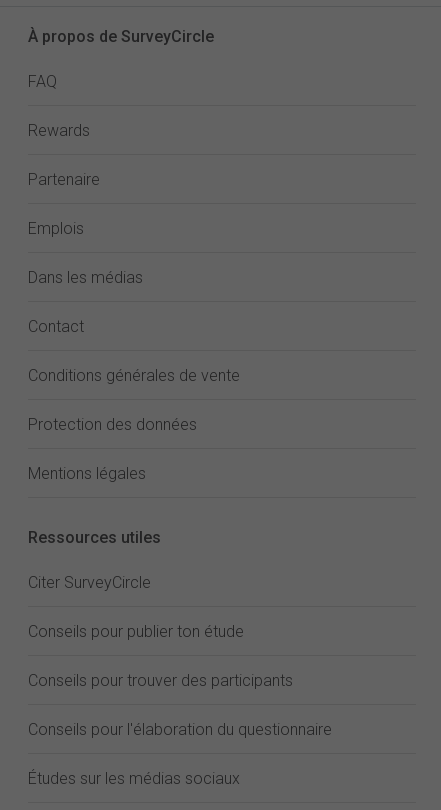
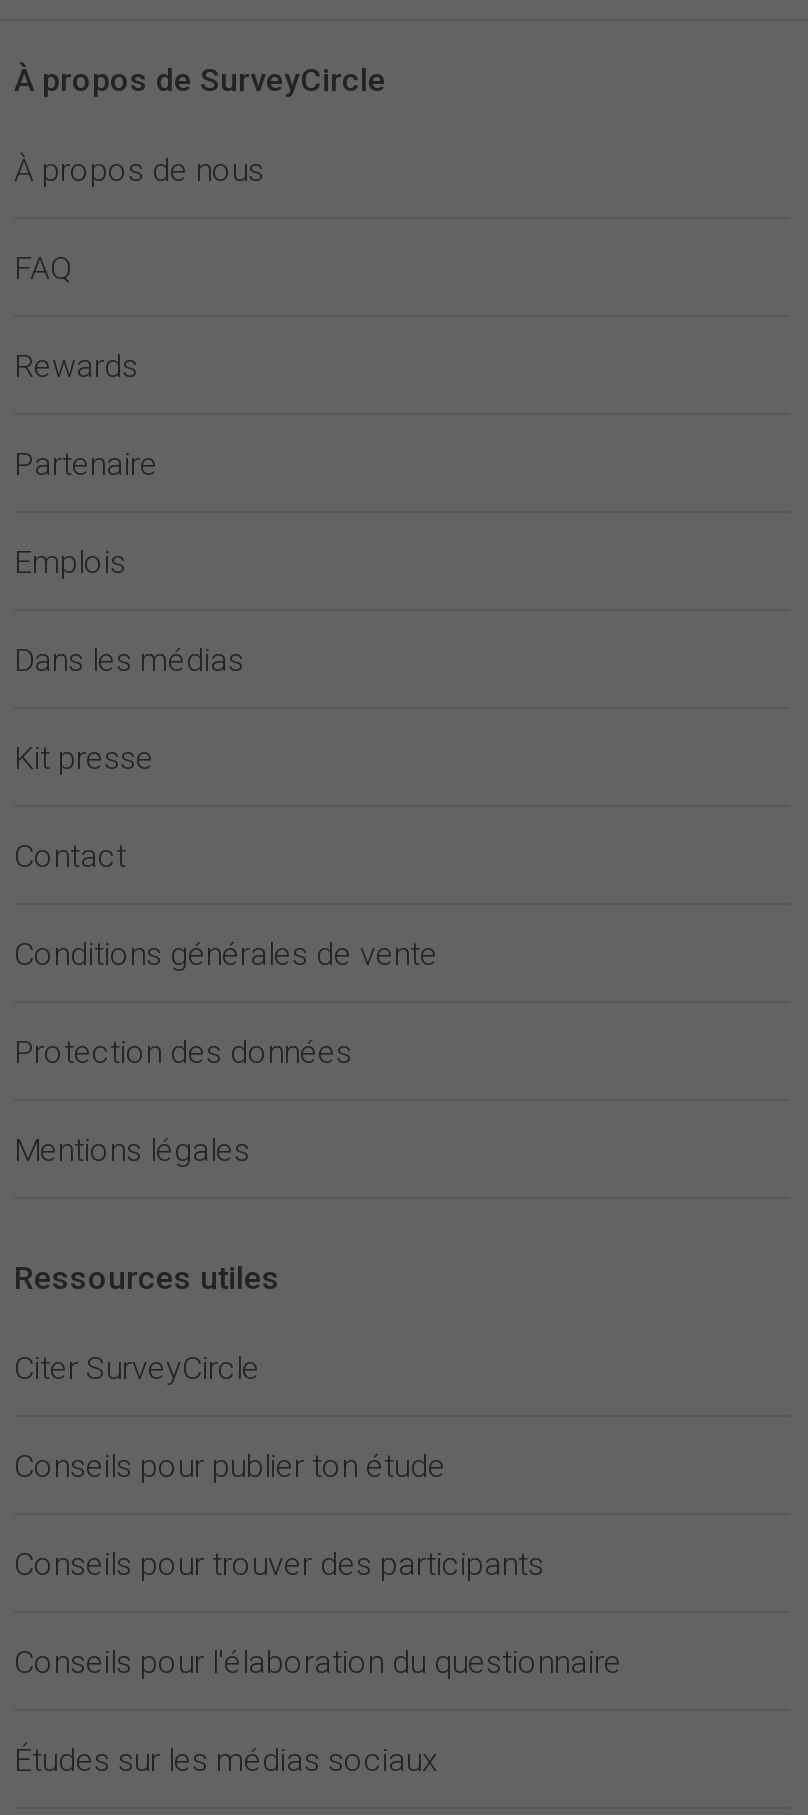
+ À propos de nous

+ Kit presse
